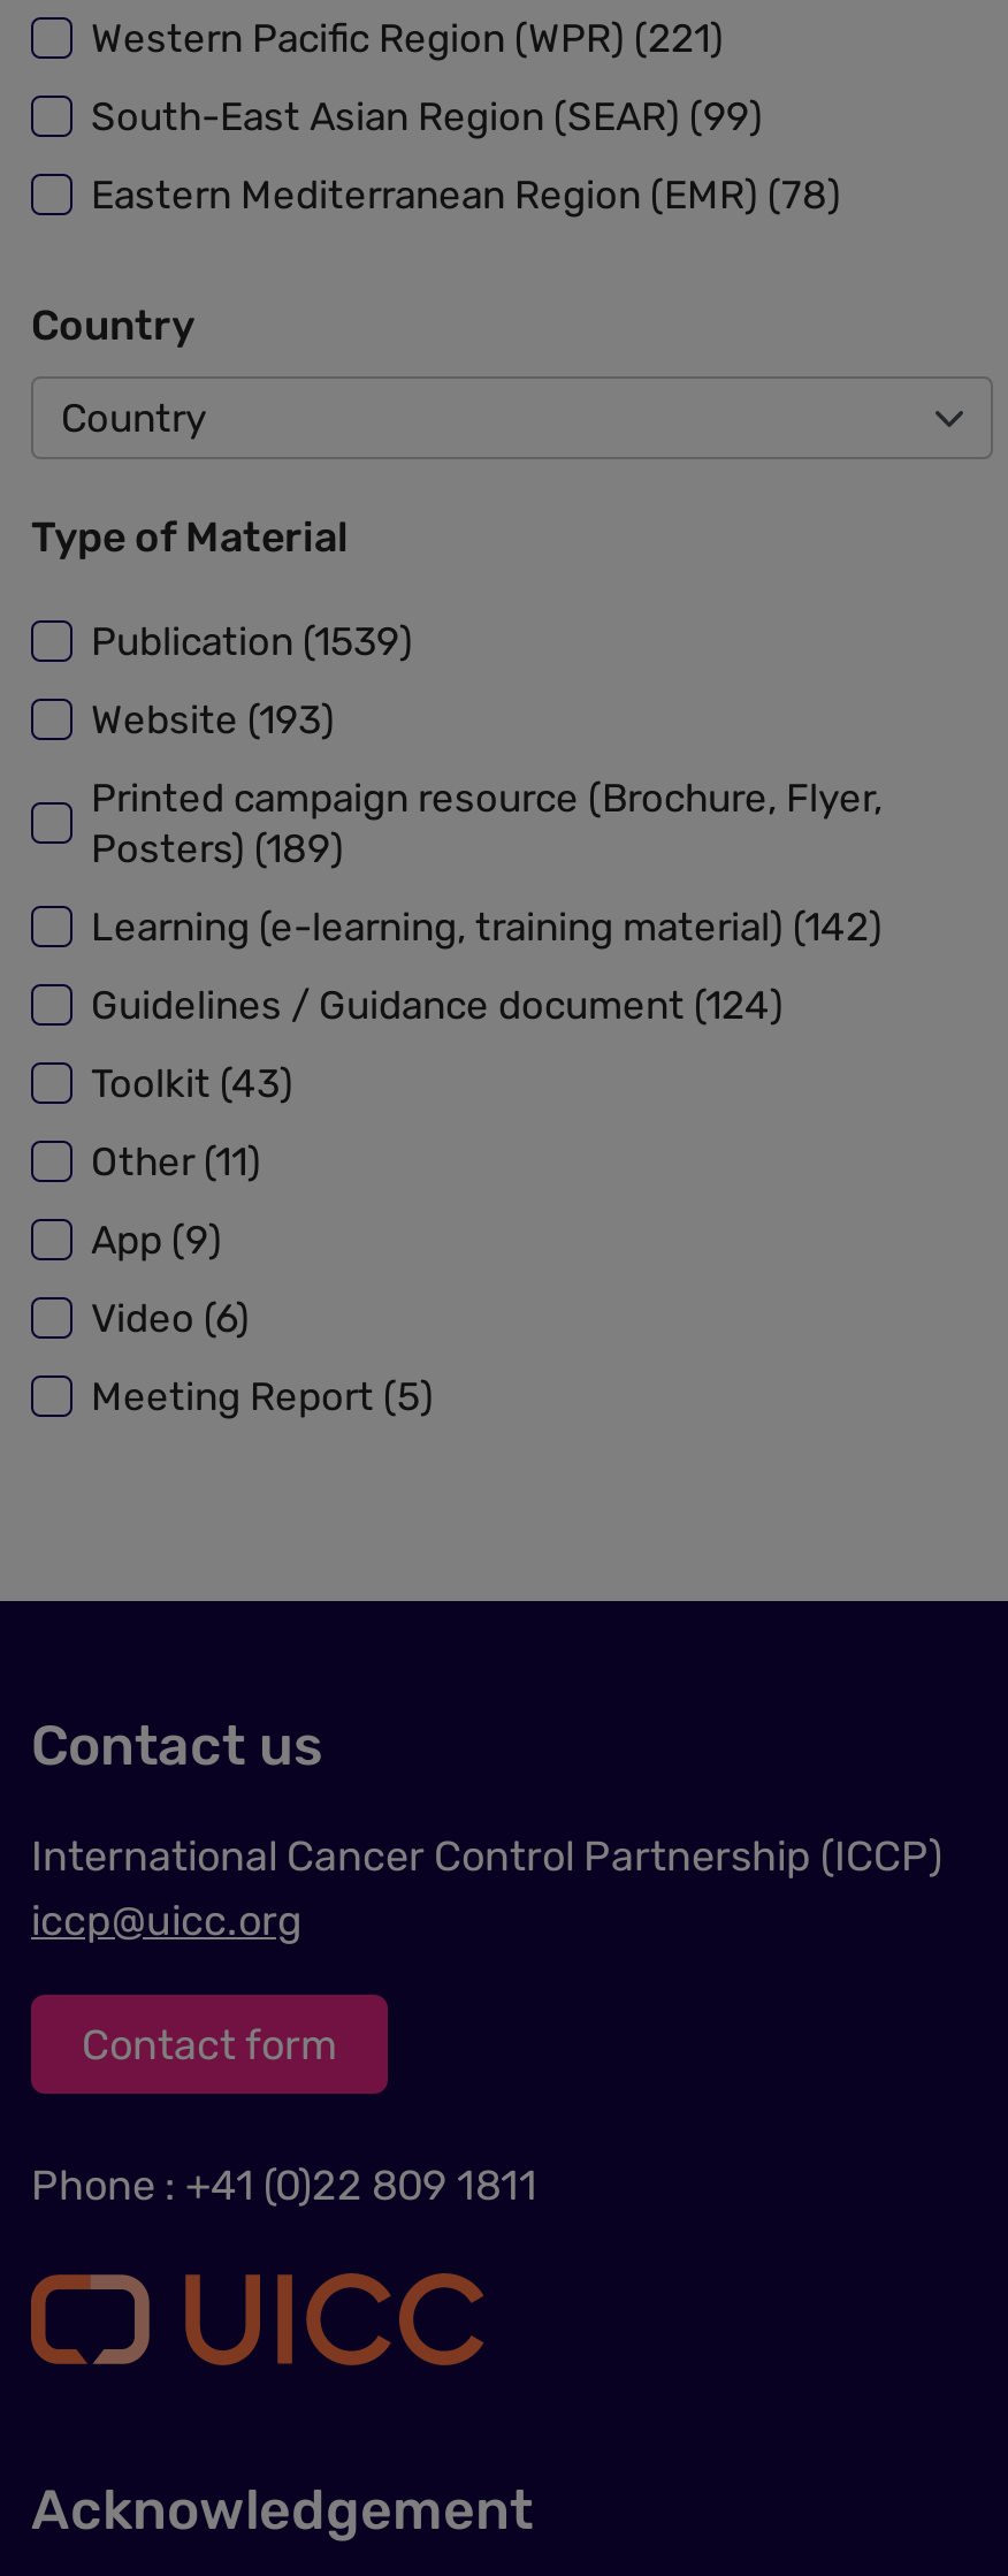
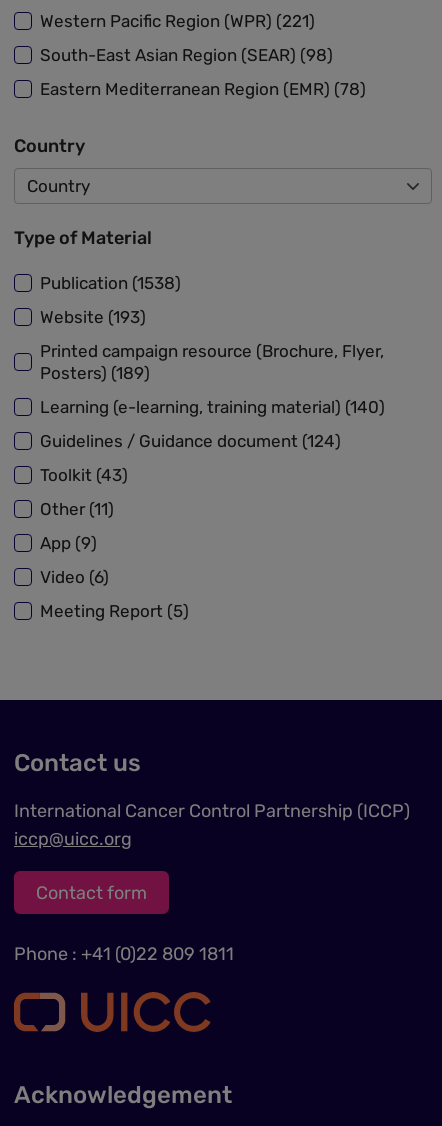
- South-East Asian Region (SEAR) (99)
+ South-East Asian Region (SEAR) (98)

- Publication (1539)
+ Publication (1538)

- Learning (e-learning, training material) (142)
+ Learning (e-learning, training material) (140)
